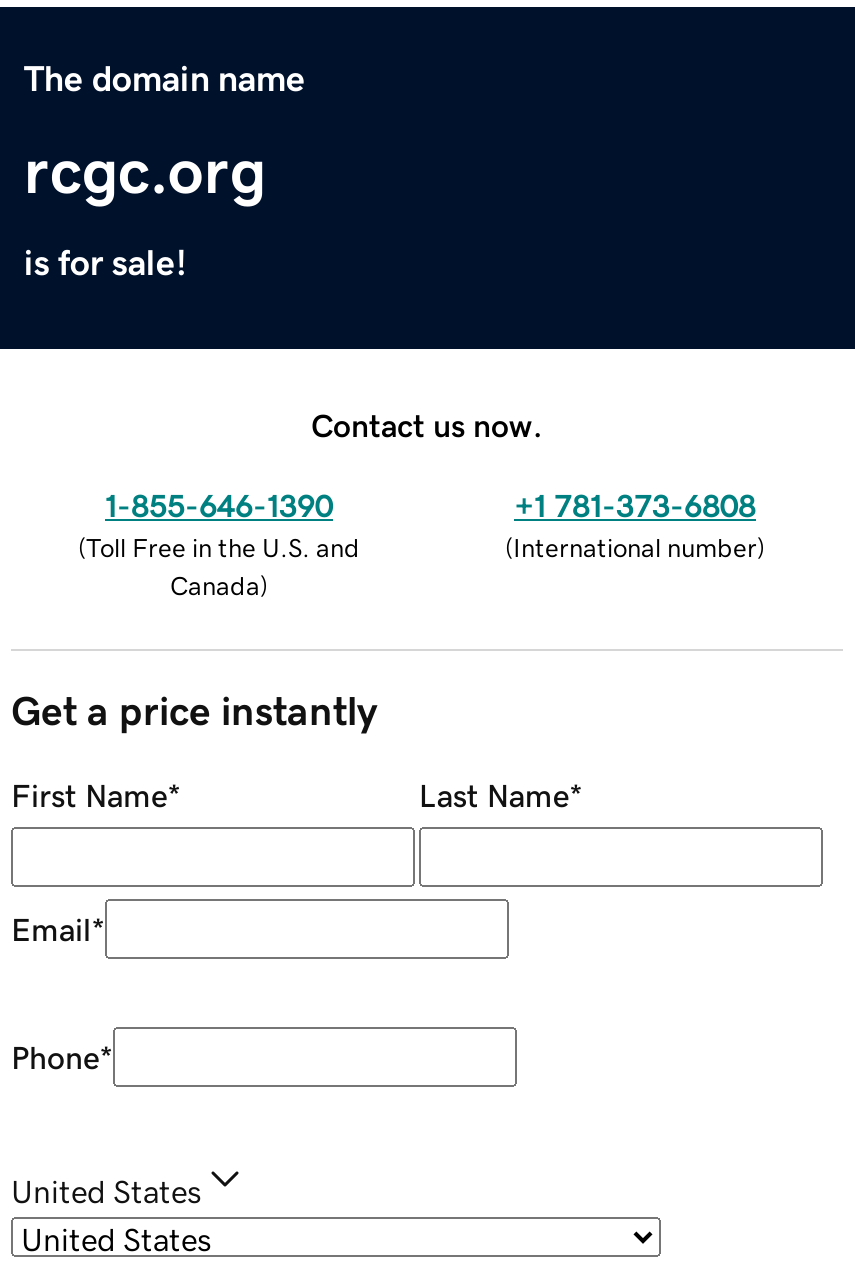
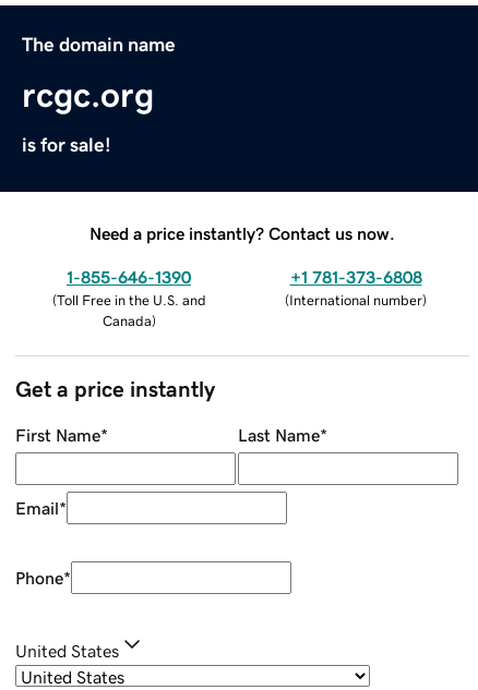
- Contact us now.
+ Need a price instantly? Contact us now.
